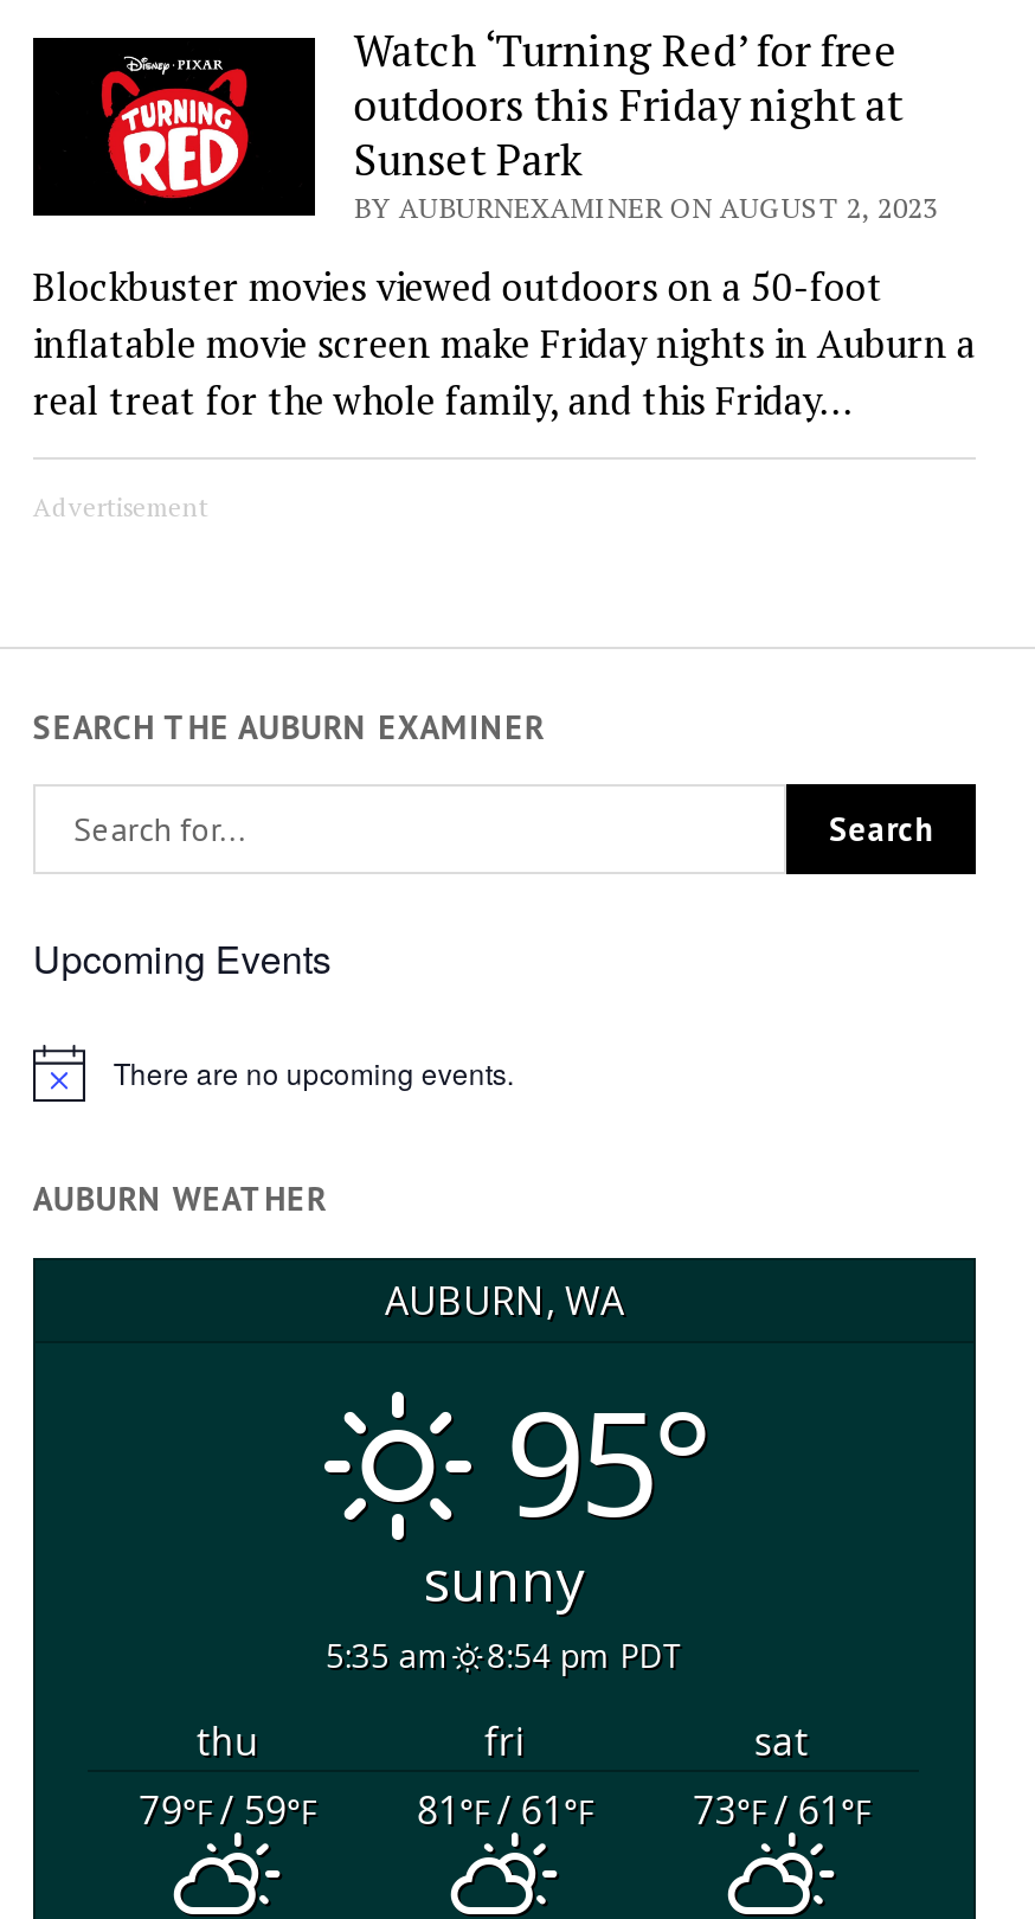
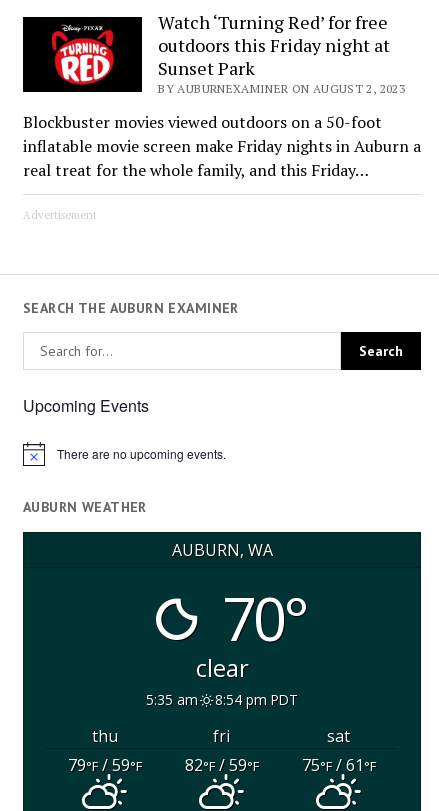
- [image]
- 95°
- sunny
+ [image]
+ 70°
+ clear

- 81 °F/ 61 °F
- 73°F/ 61 °F
+ 82 °F/ 59 °F
+ 75°F/ 61 °F
